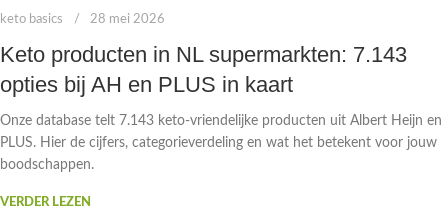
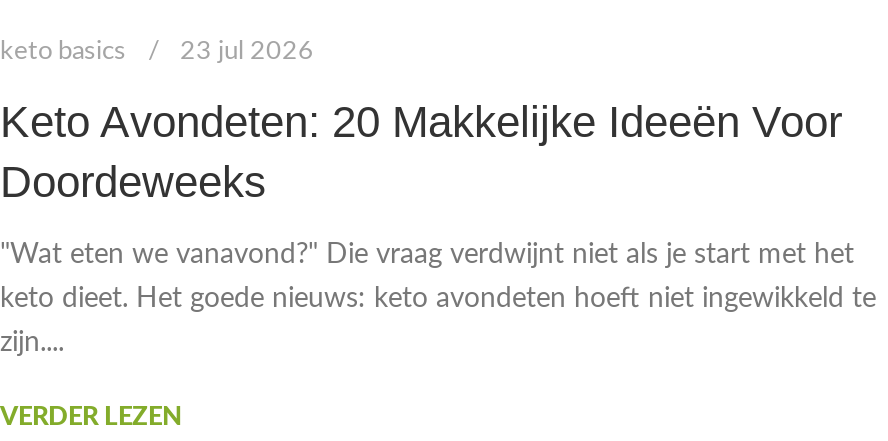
- 28 mei 2026
+ 23 jul 2026

- Keto producten in NL supermarkten: 7.143
- opties bij AH en PLUS in kaart
+ Keto Avondeten: 20 Makkelijke Ideeën Voor
+ Doordeweeks

- Onze database telt 7.143 keto-vriendelijke producten uit Albert Heijn en
+ "Wat eten we vanavond?" Die vraag verdwijnt niet als je start met het

- PLUS. Hier de cijfers, categorieverdeling en wat het betekent voor jouw
+ keto dieet. Het goede nieuws: keto avondeten hoeft niet ingewikkeld te

- boodschappen.
+ zijn....
